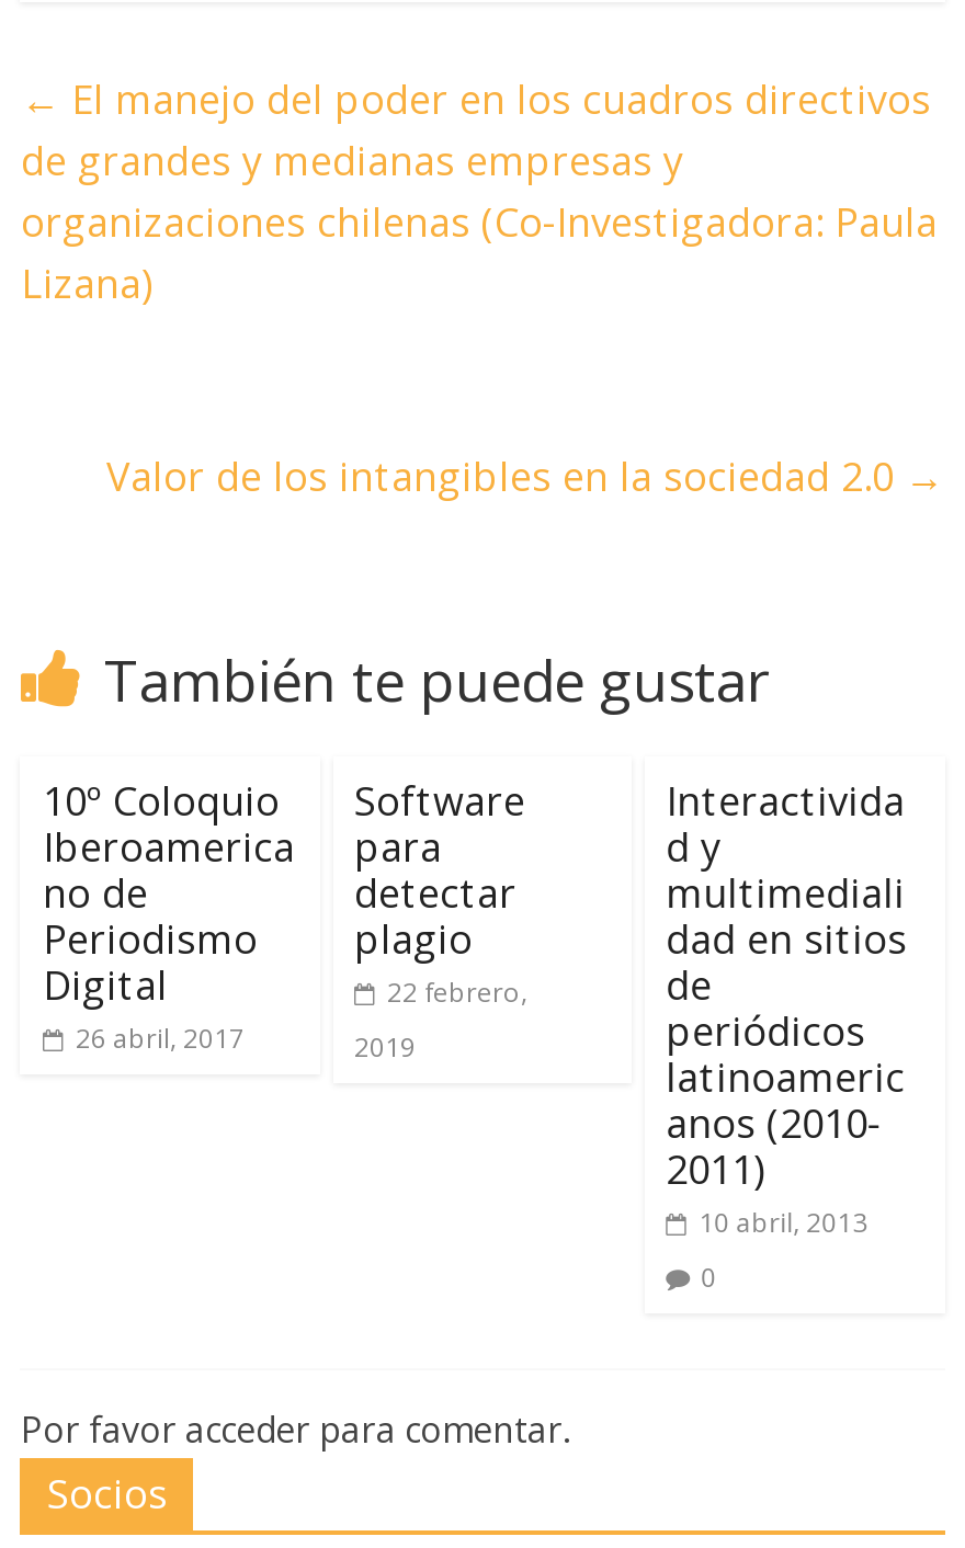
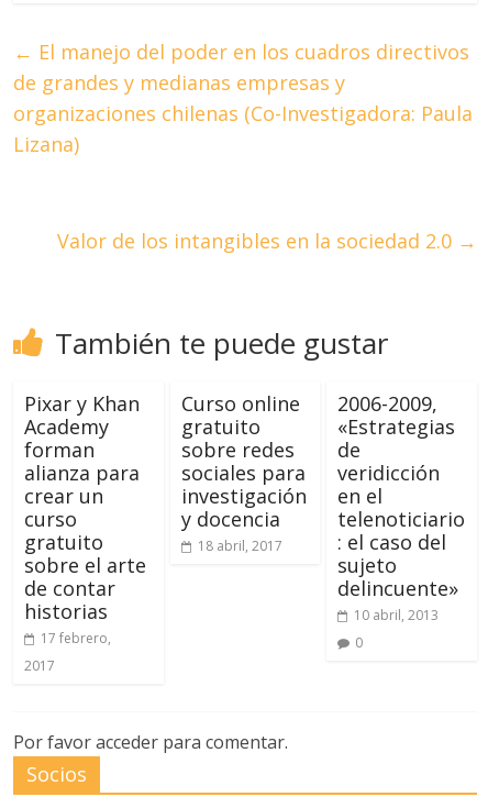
- 10º Coloquio
- Iberoamerica
- no de
- Periodismo
- Digital
- 26 abril, 2017
+ Pixar y Khan
+ Academy
+ forman
+ alianza para
+ crear un
+ curso
+ gratuito
+ sobre el arte
+ de contar
+ historias
+ 17 febrero,

- Software
- para
- detectar
- plagio
- 22 febrero,
+ 2017

- Interactivida
- d y
- multimediali
- dad en sitios
+ 2006-2009,
+ «Estrategias

moved up: de

- periódicos
- latinoameric
- anos (2010-
- 2011)
+ veridicción
+ en el
+ telenoticiario
+ : el caso del
+ sujeto
+ delincuente»

- 2019
+ Curso online
+ gratuito
+ sobre redes
+ sociales para
+ investigación
+ y docencia
+ 18 abril, 2017
